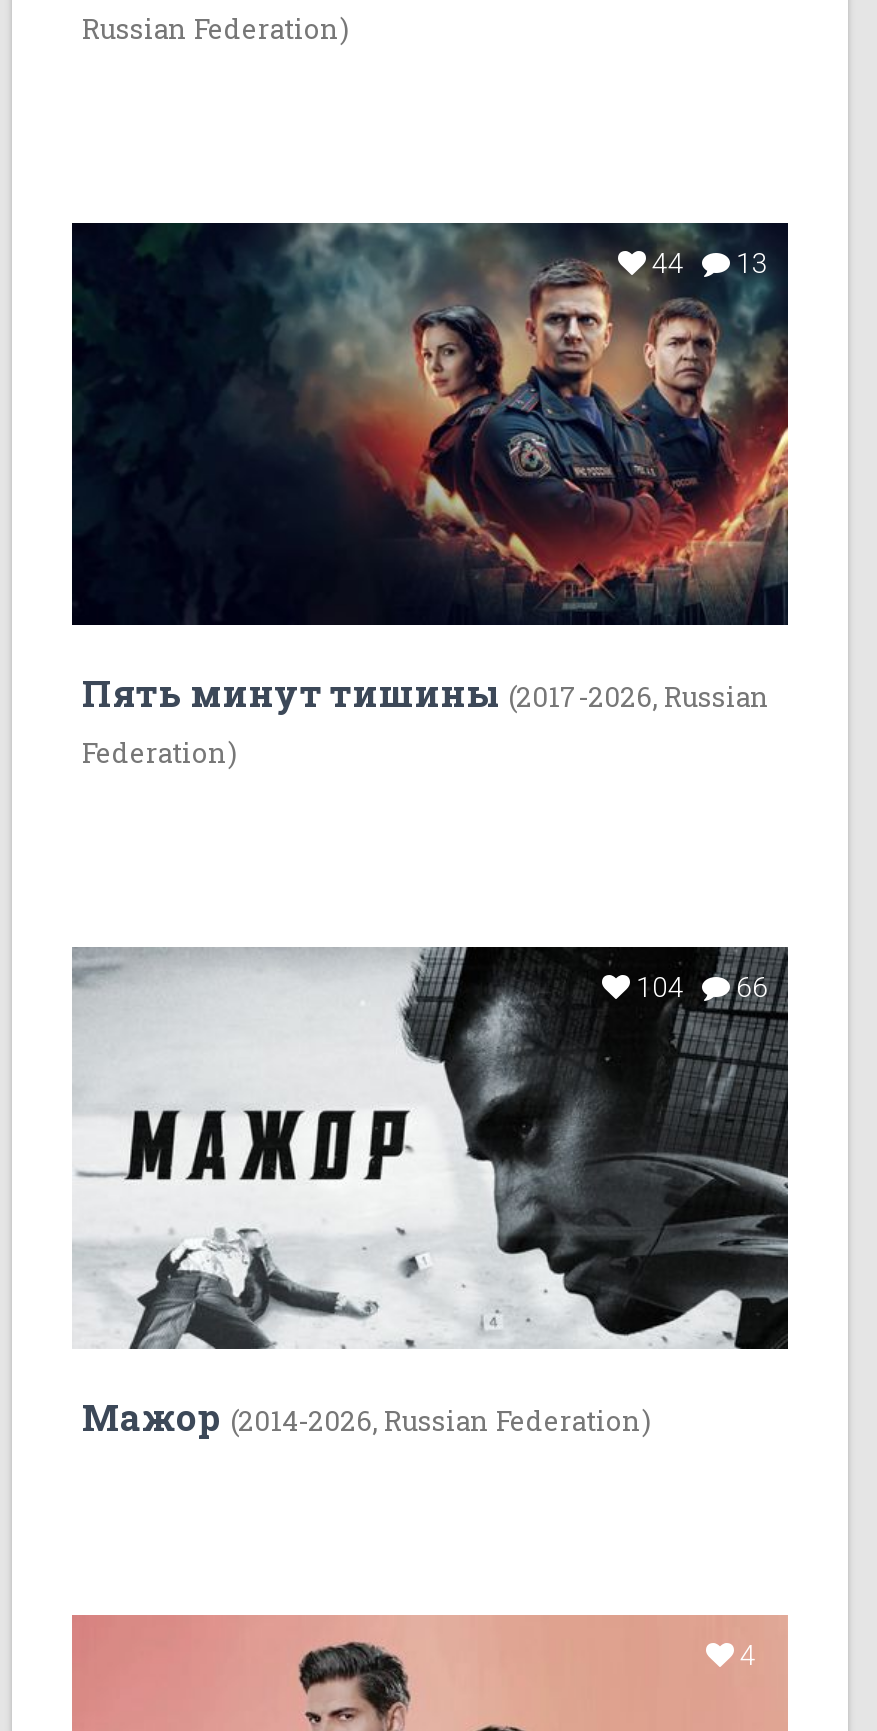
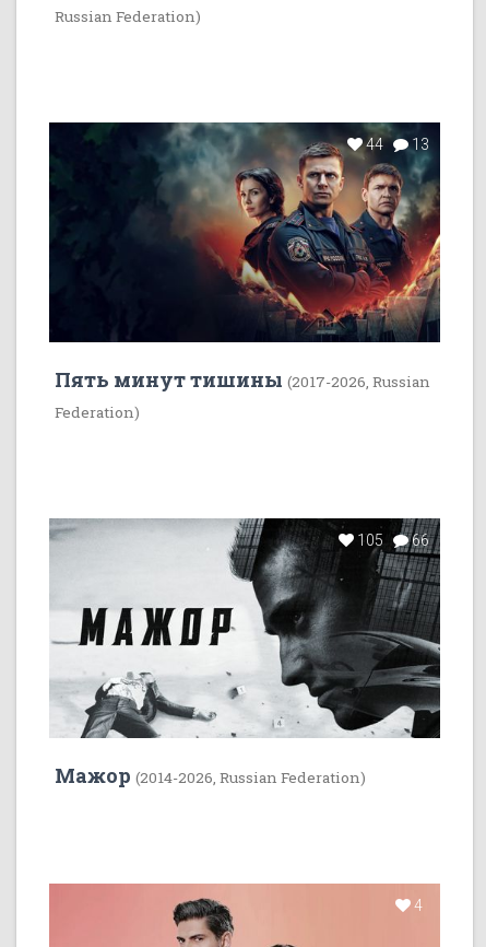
- 104 66
+ 105 66
